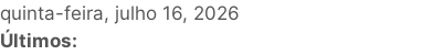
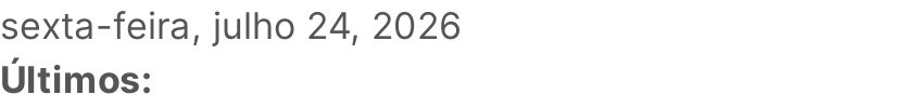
- quinta-feira, julho 16, 2026
+ sexta-feira, julho 24, 2026
